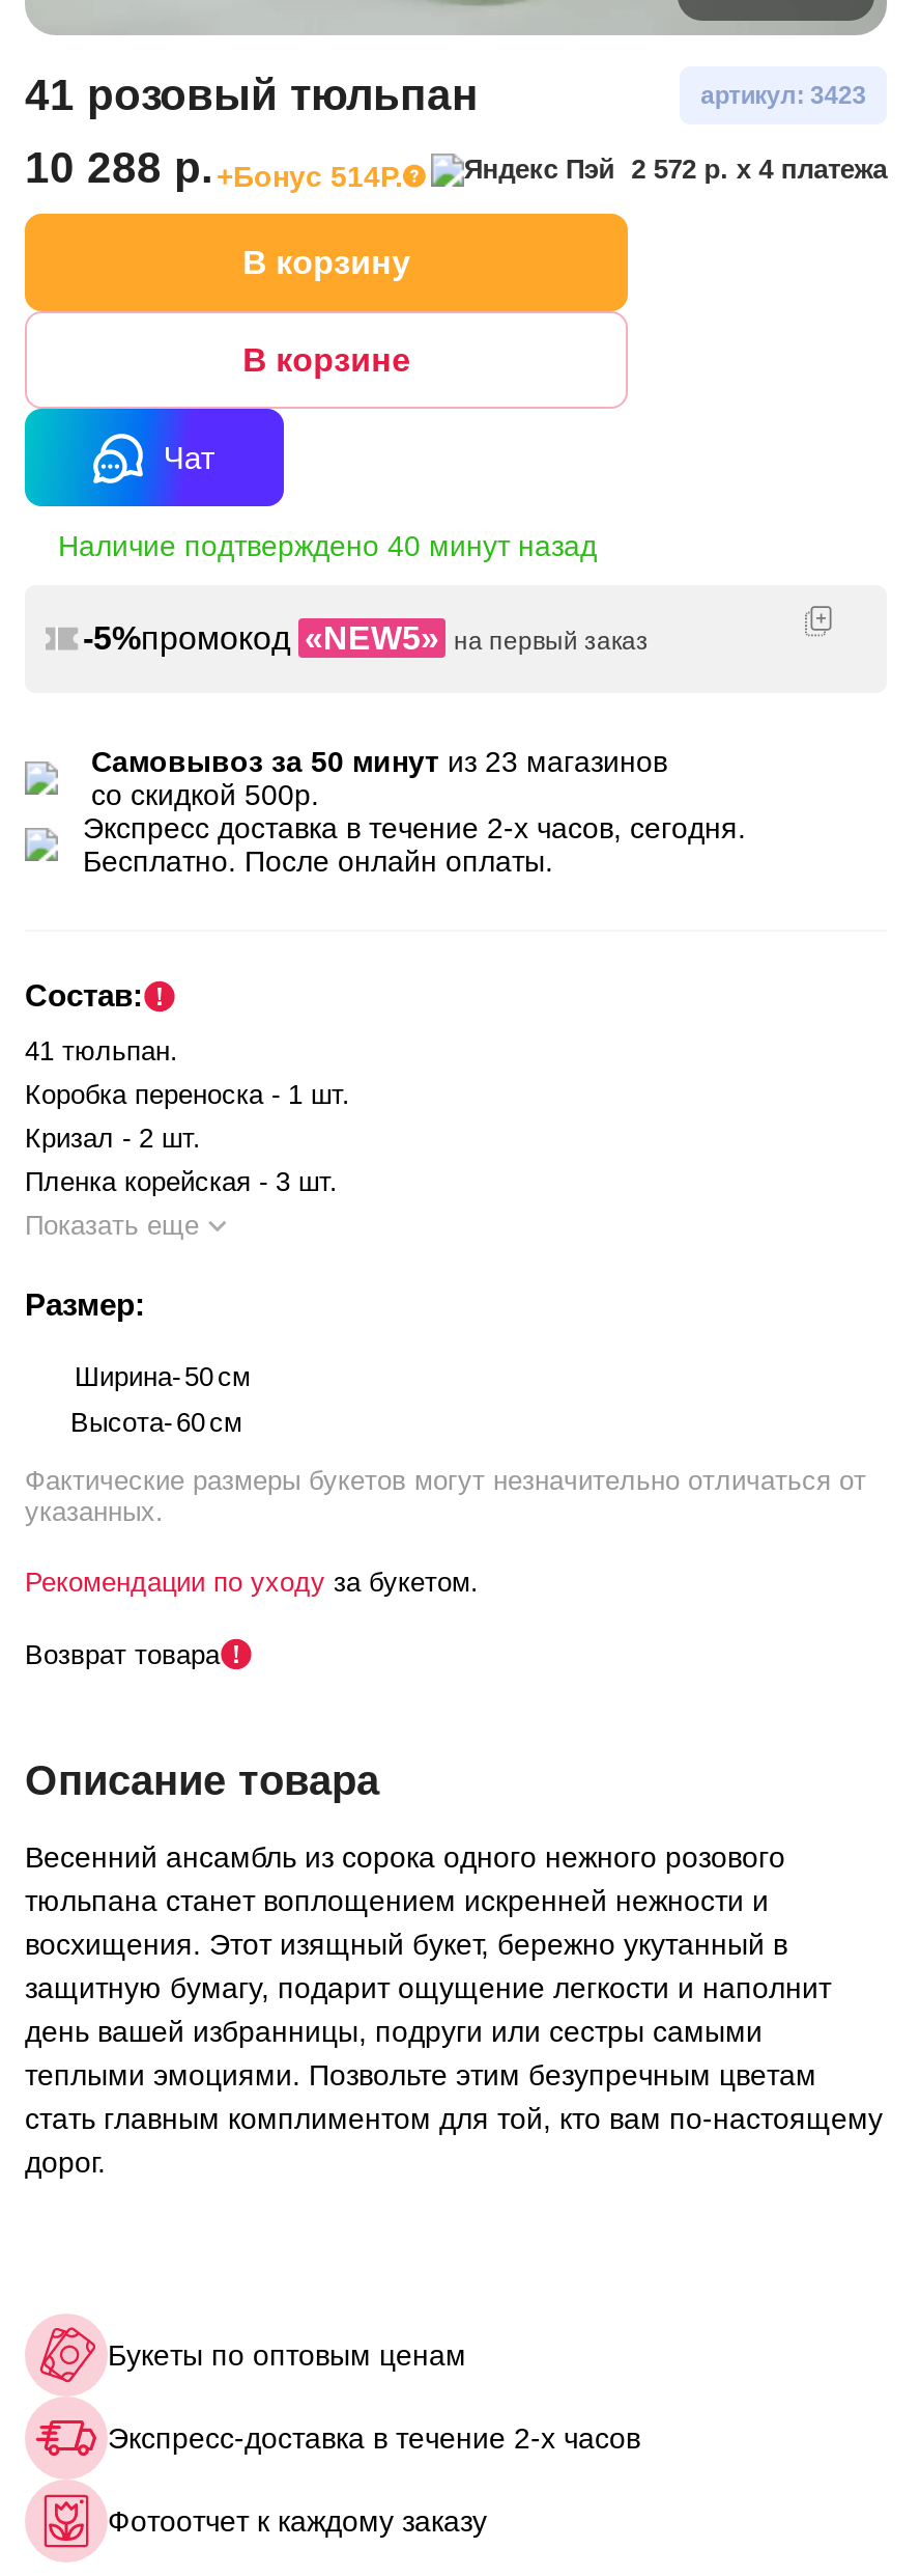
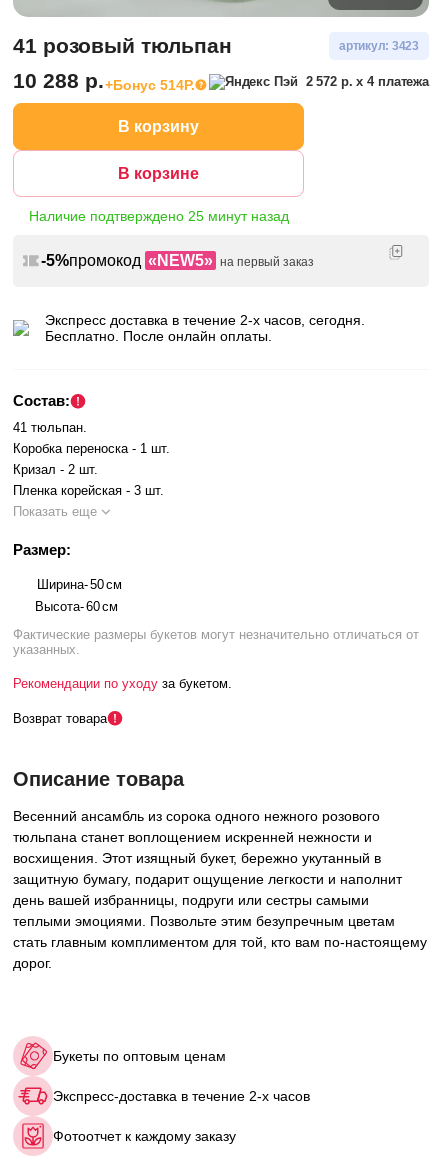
- Чат
- Наличие подтверждено 40 минут назад
+ Наличие подтверждено 25 минут назад

- Самовывоз за 50 минут из 23 магазинов
- со скидкой 500р.
